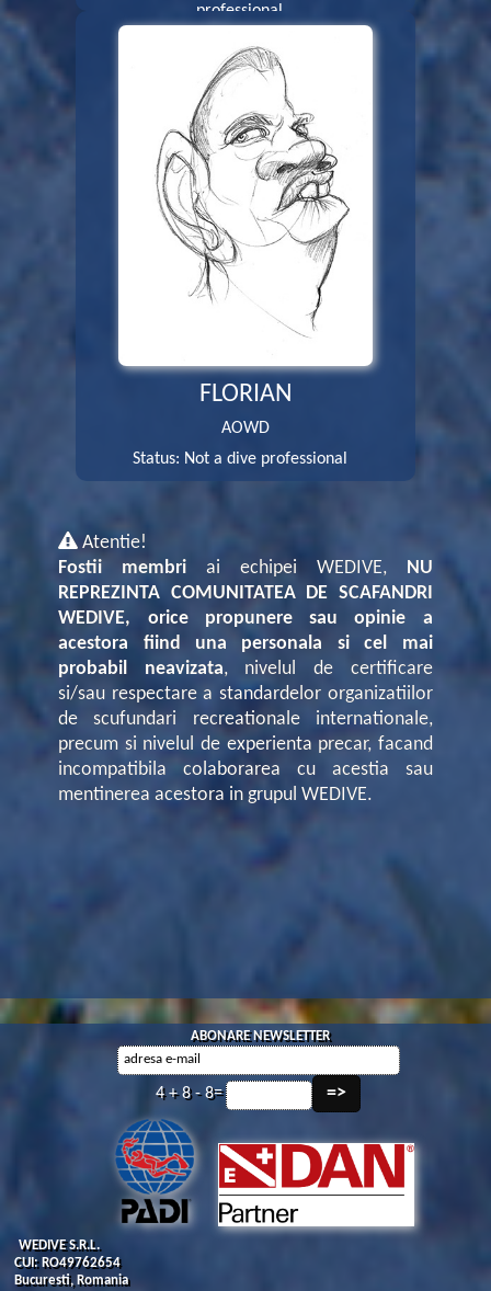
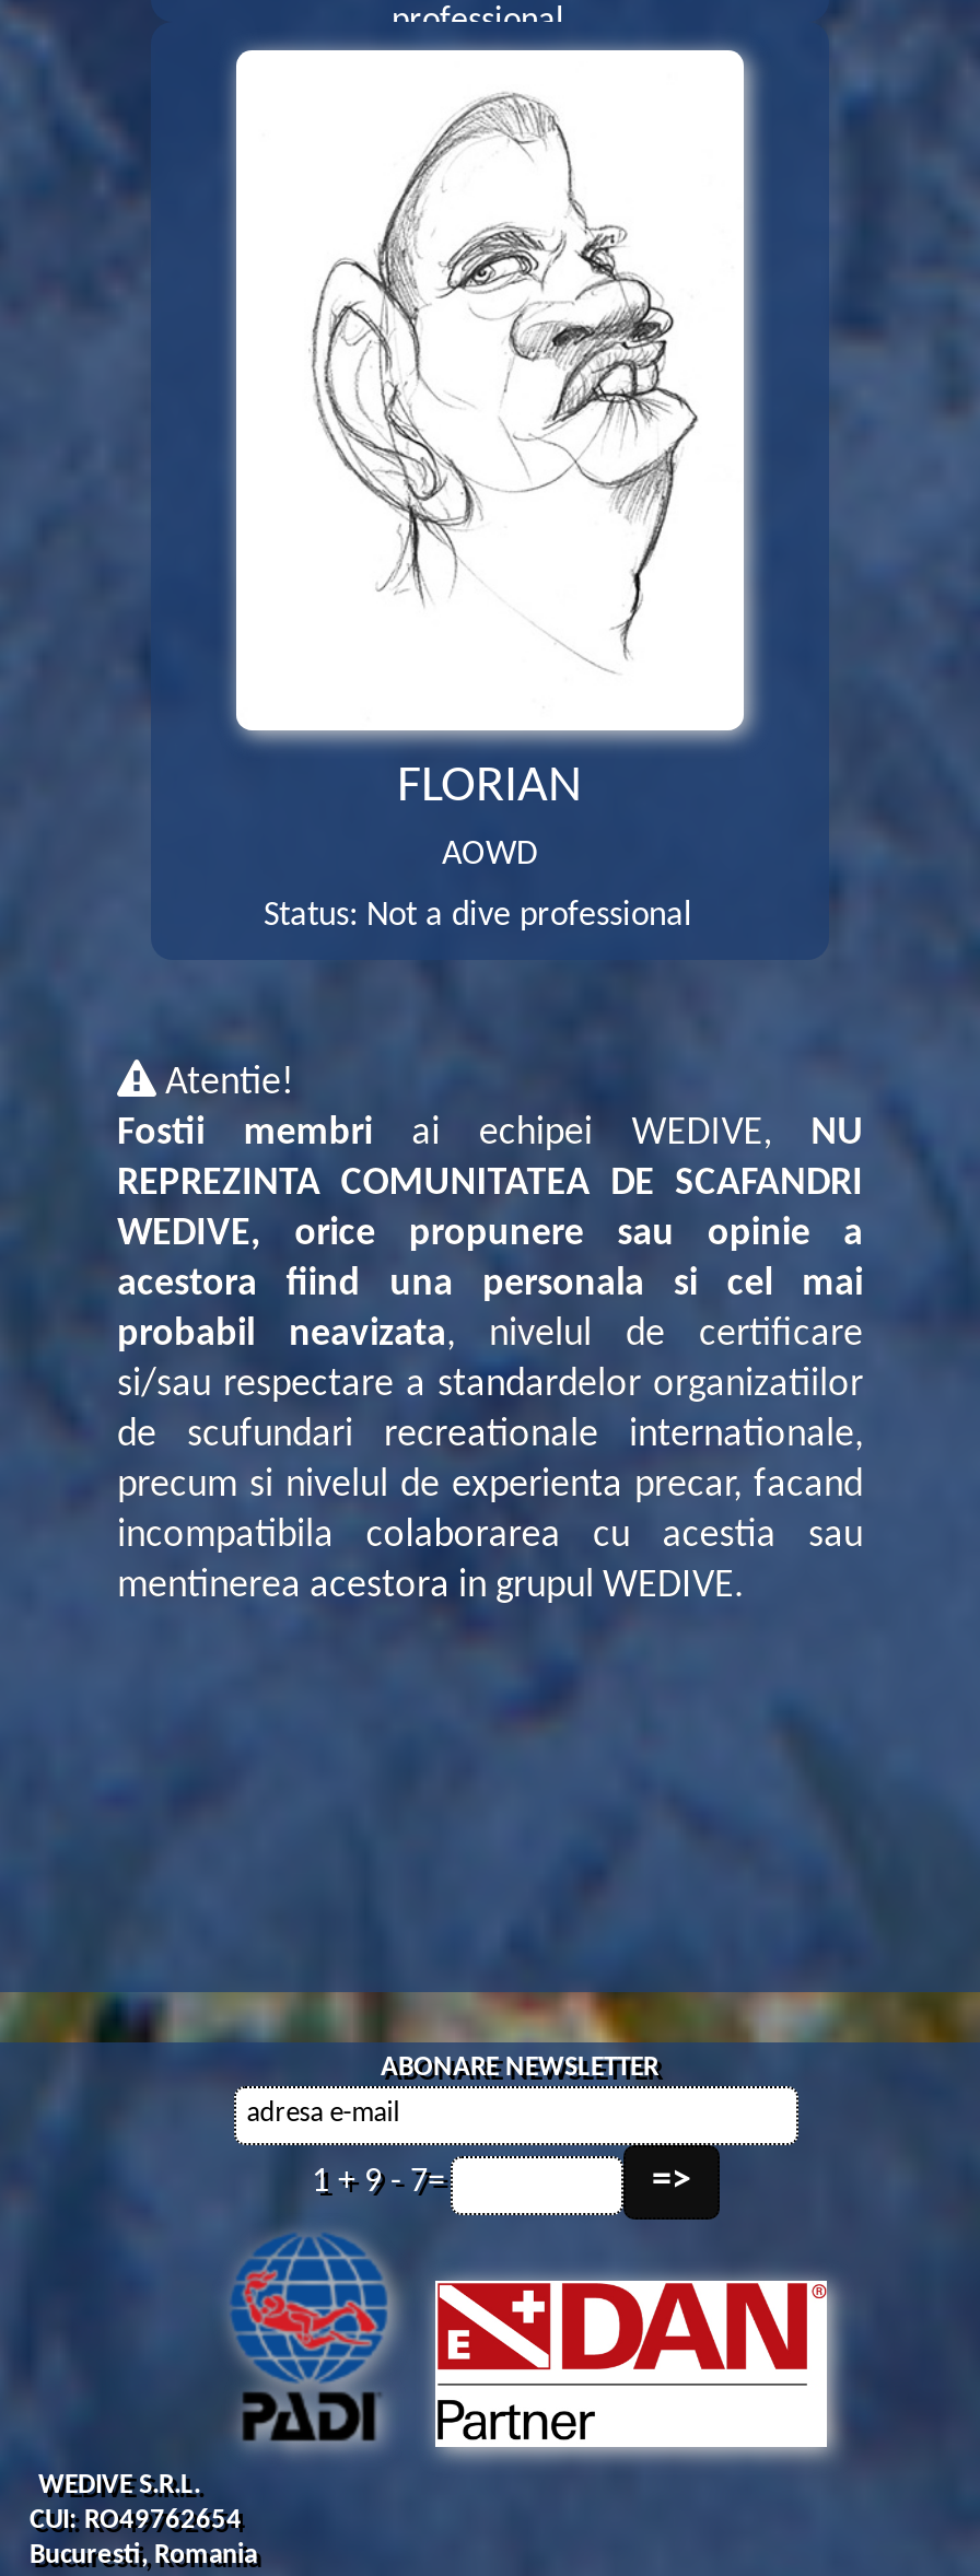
- 4 + 8 - 8=
+ 1 + 9 - 7=
